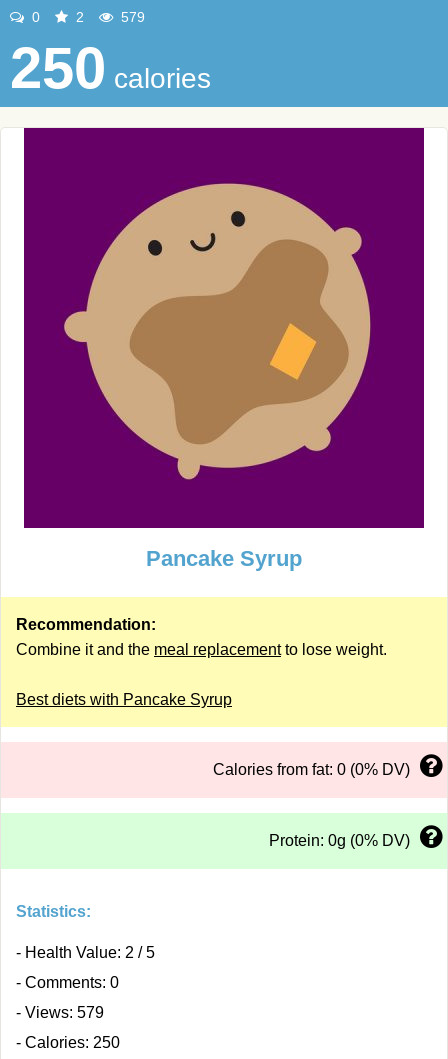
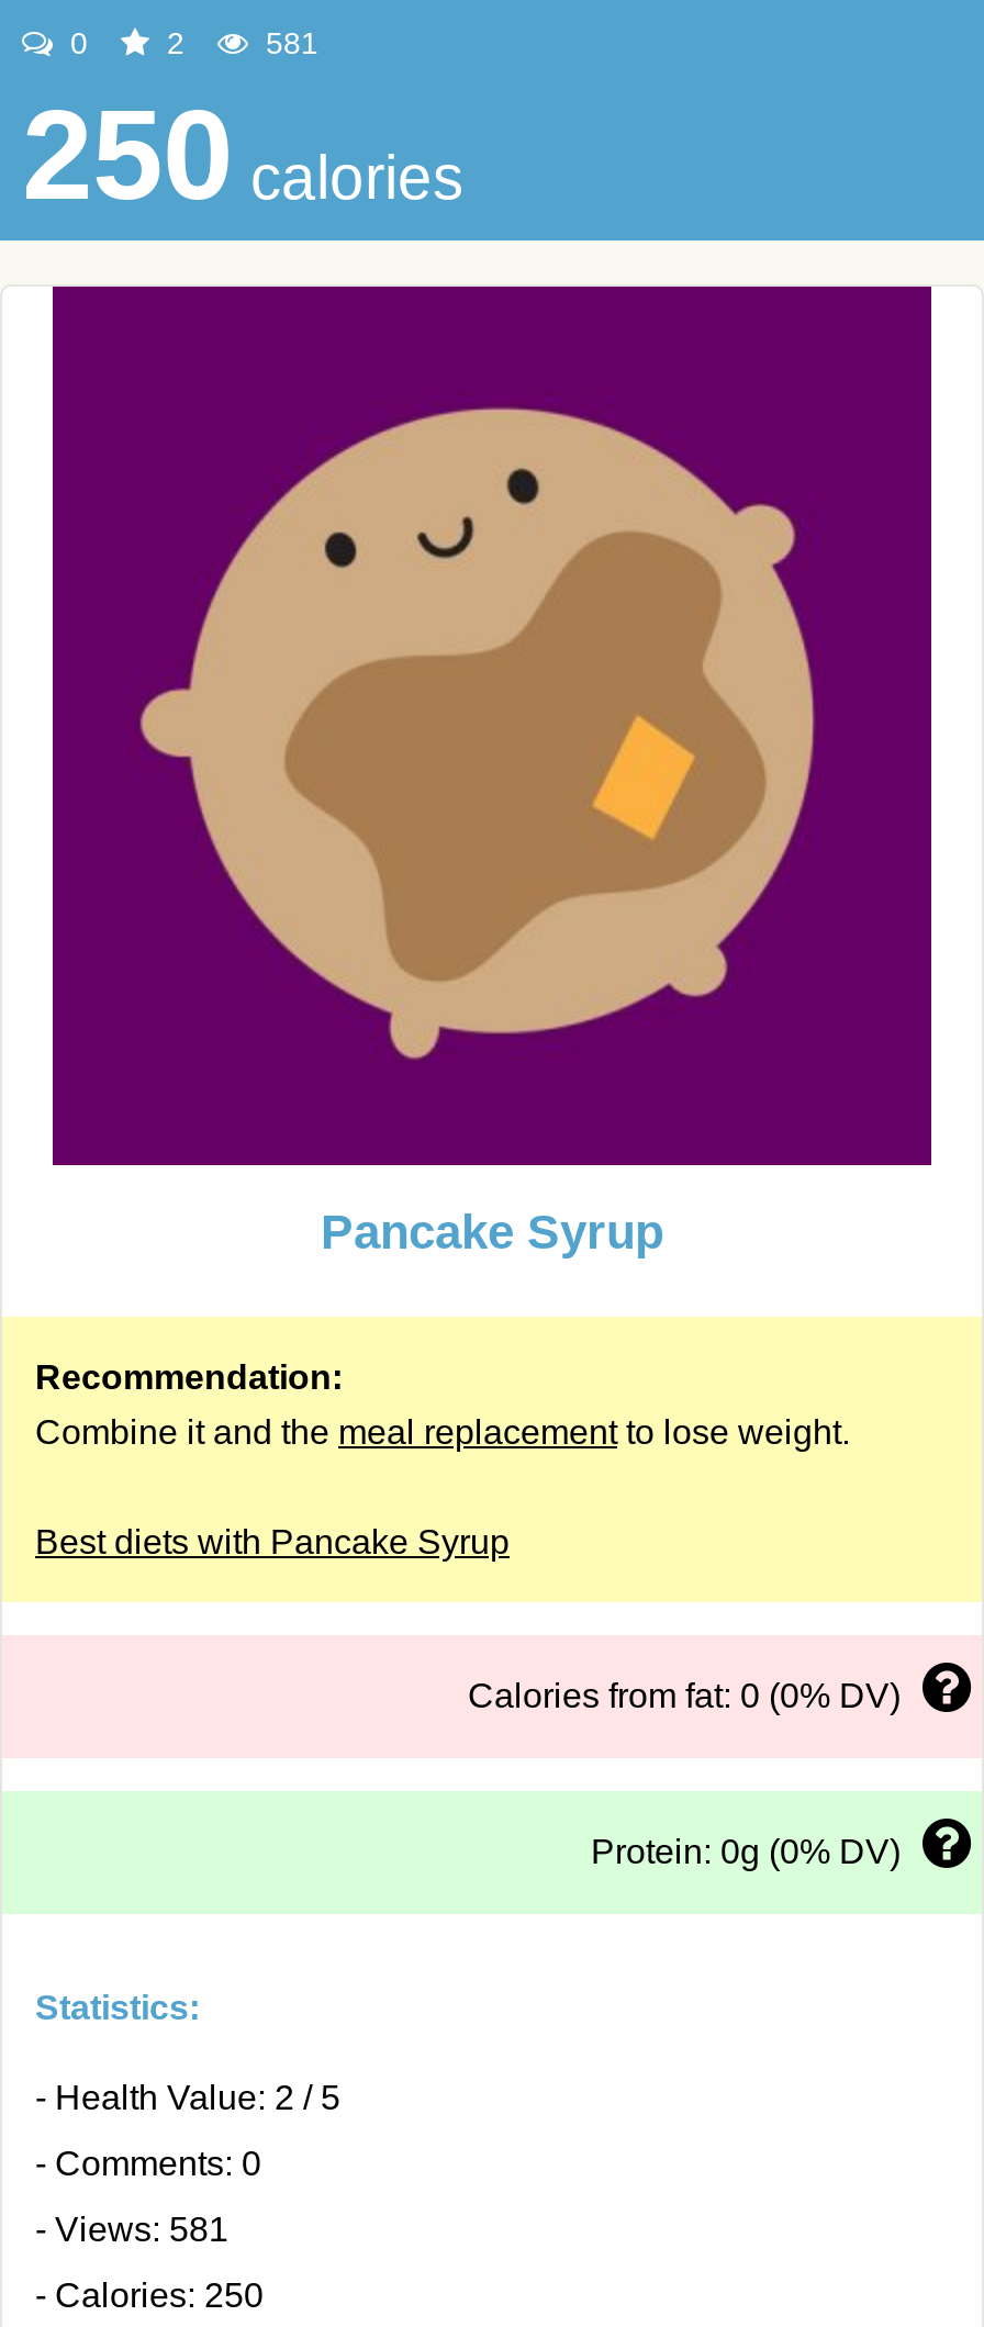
- 579
+ 581

- - Views: 579
+ - Views: 581
